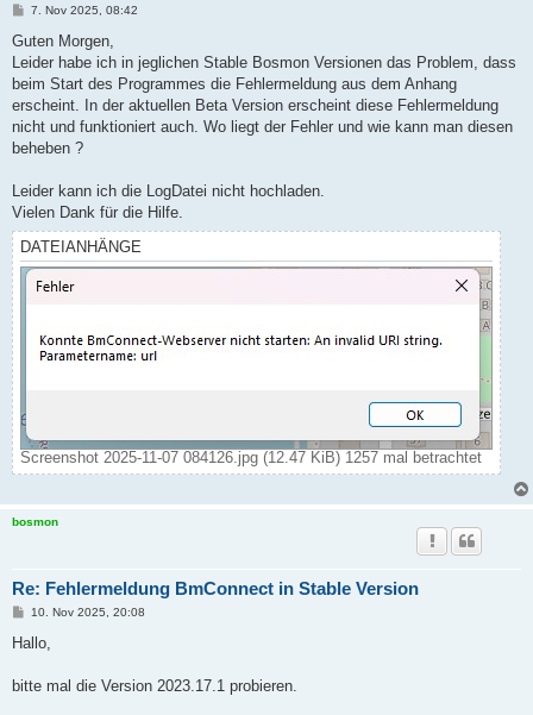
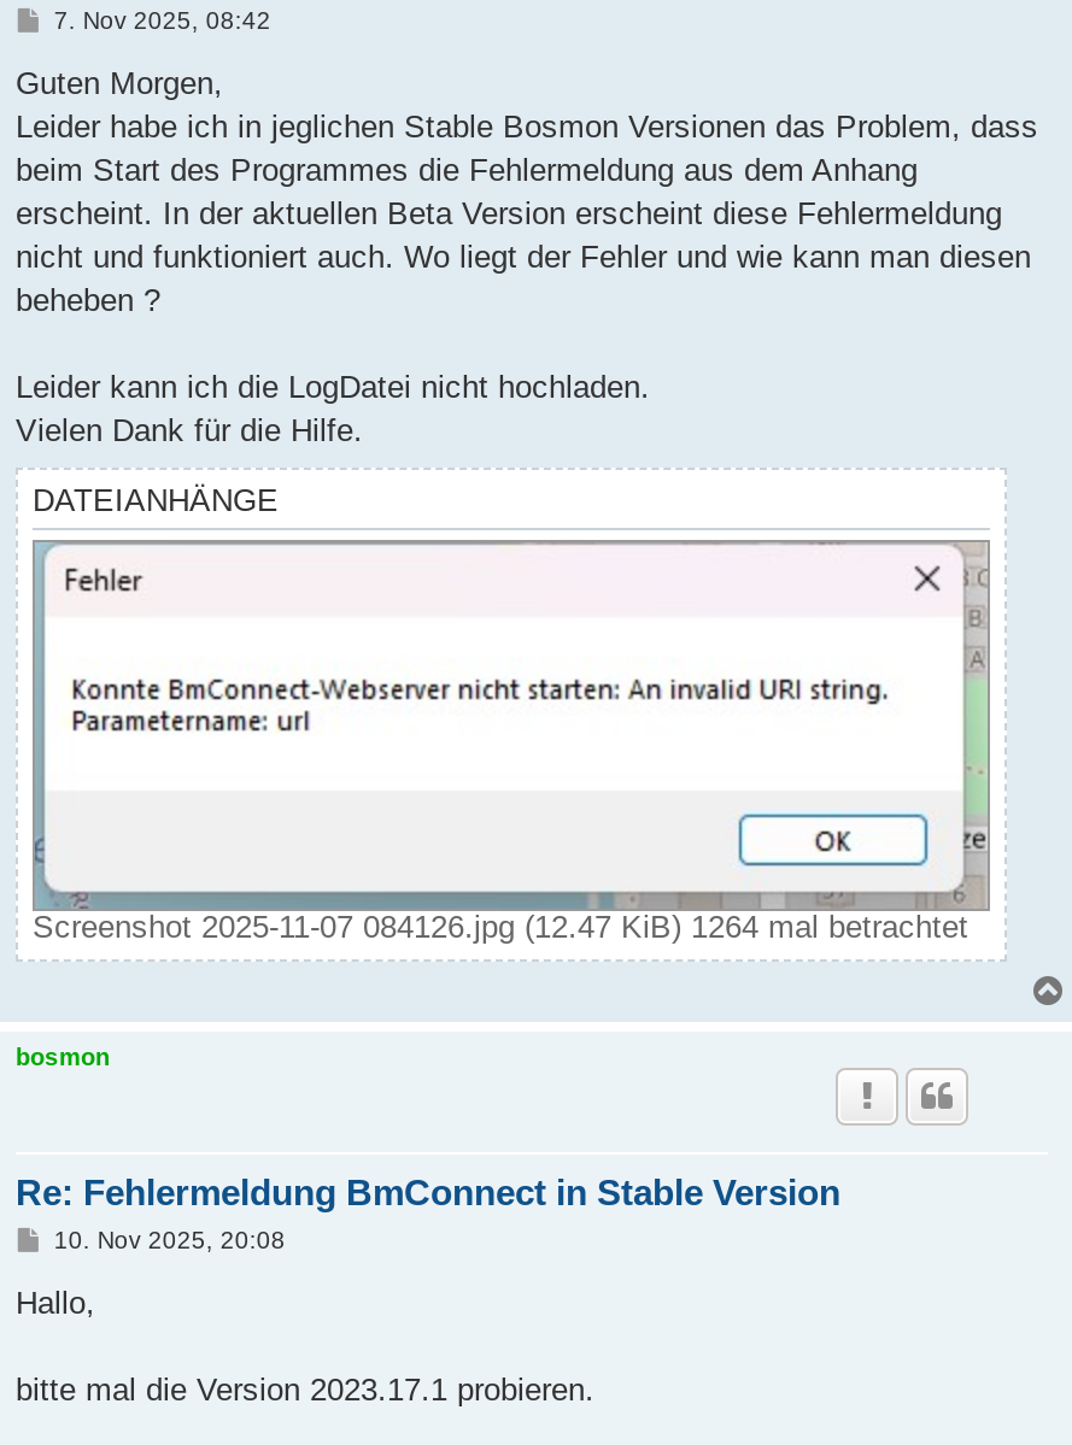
- Screenshot 2025-11-07 084126.jpg (12.47 KiB) 1257 mal betrachtet
+ Screenshot 2025-11-07 084126.jpg (12.47 KiB) 1264 mal betrachtet
